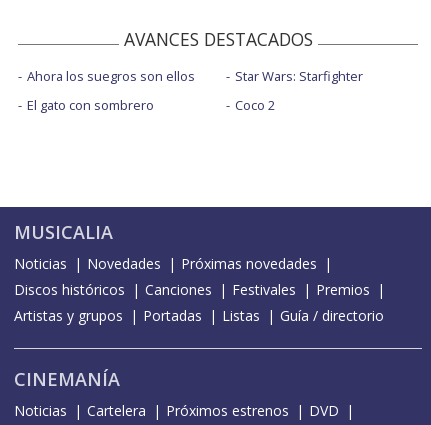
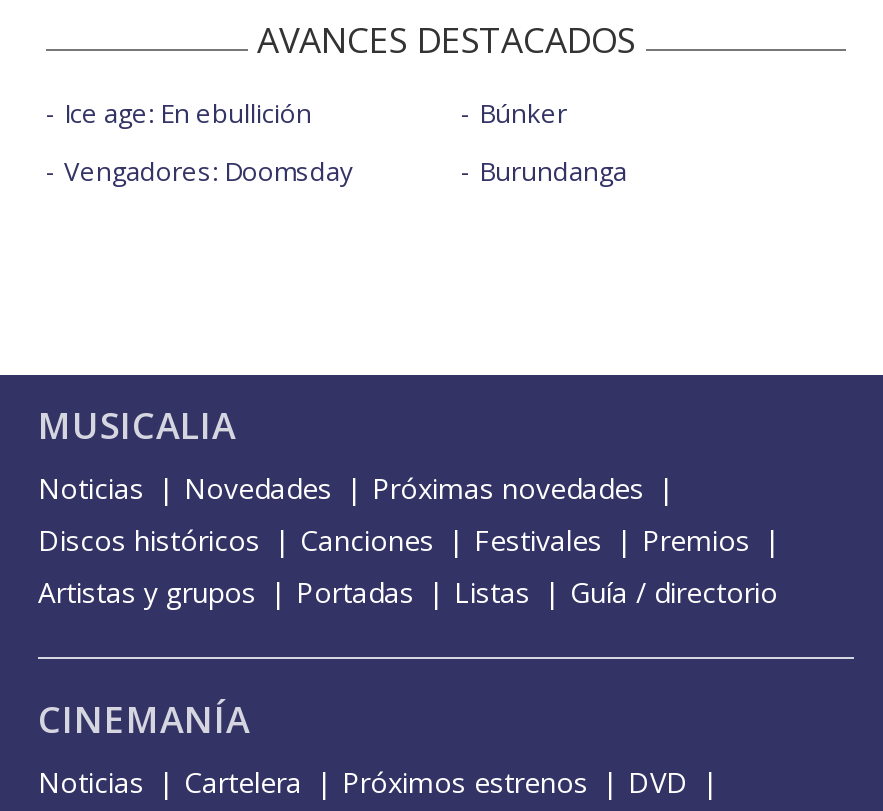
- Ahora los suegros son ellos
+ Ice age: En ebullición

- Star Wars: Starfighter
+ Búnker

- El gato con sombrero
+ Vengadores: Doomsday

- Coco 2
+ Burundanga
